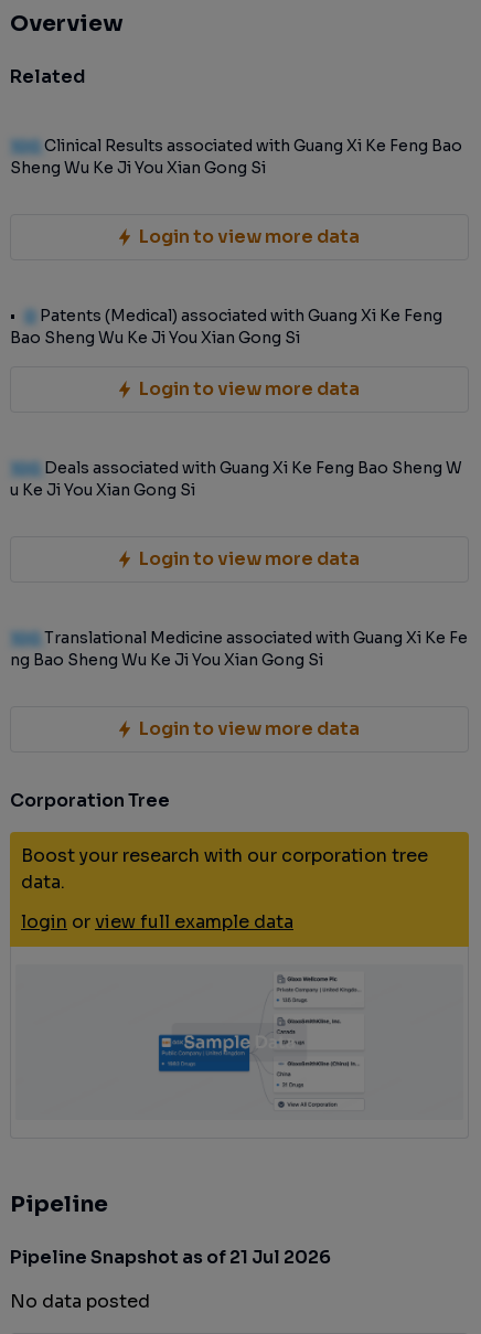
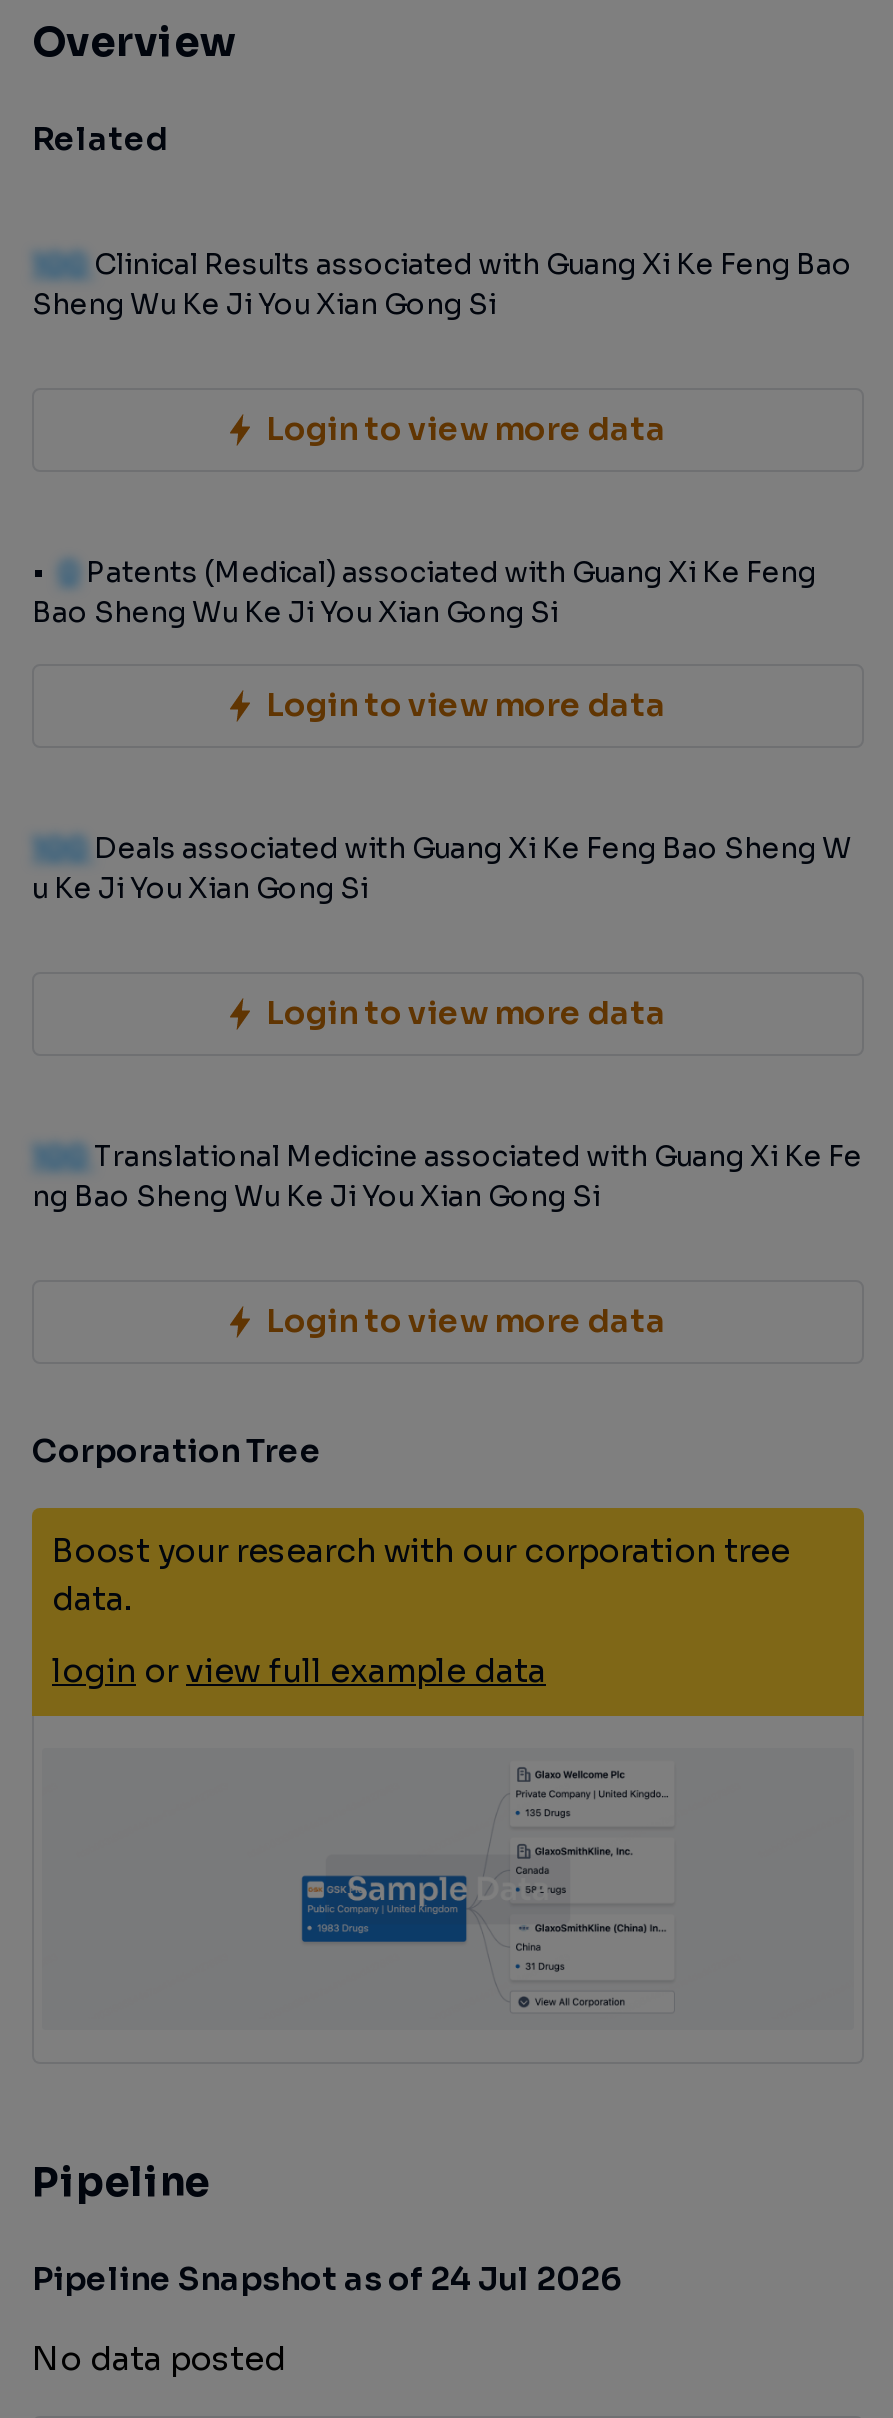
- Pipeline Snapshot as of 21 Jul 2026
+ Pipeline Snapshot as of 24 Jul 2026
